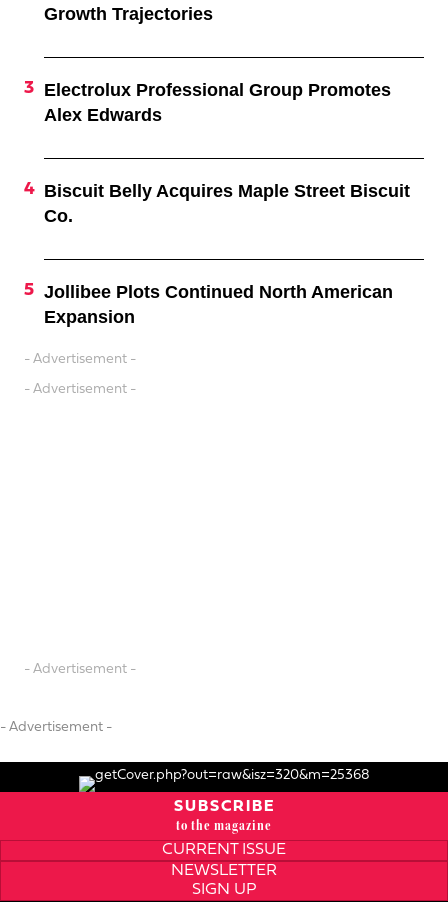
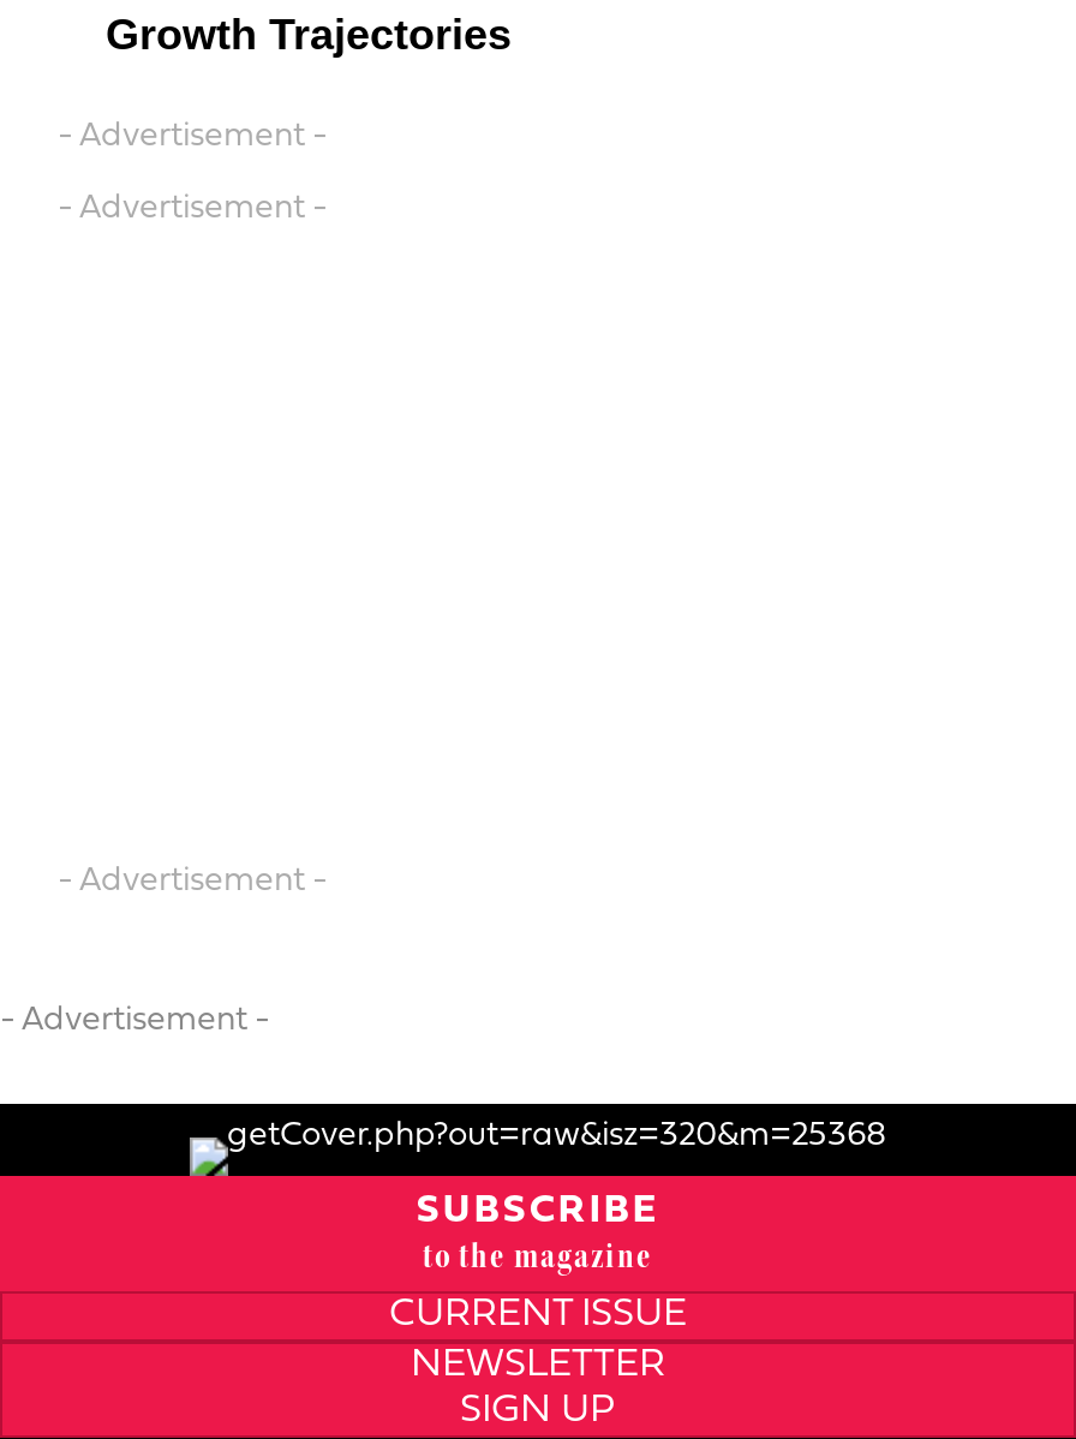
- Electrolux Professional Group Promotes
- Alex Edwards

- Biscuit Belly Acquires Maple Street Biscuit
- Co.

- Jollibee Plots Continued North American
- Expansion
